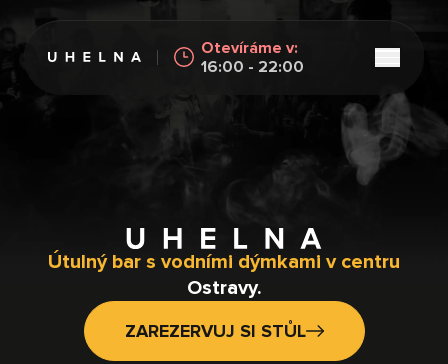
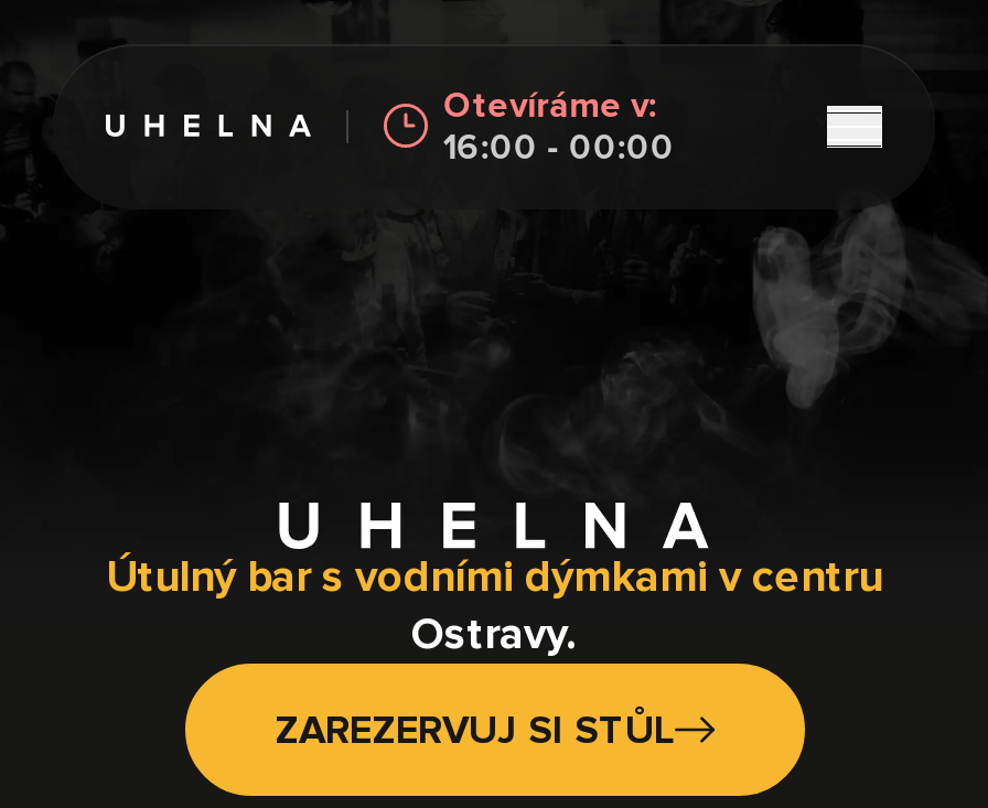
- 16:00 - 22:00
+ 16:00 - 00:00
